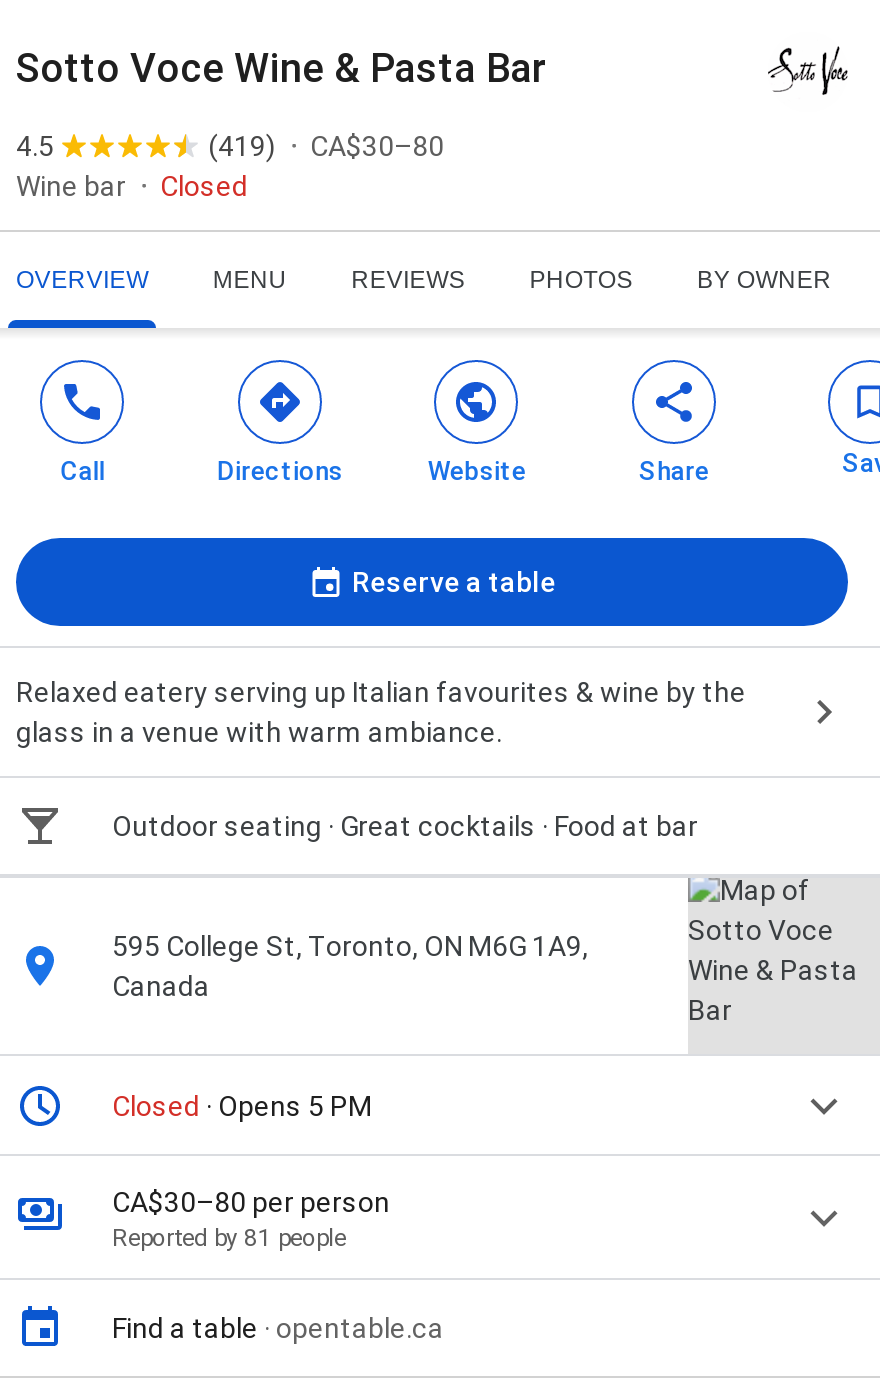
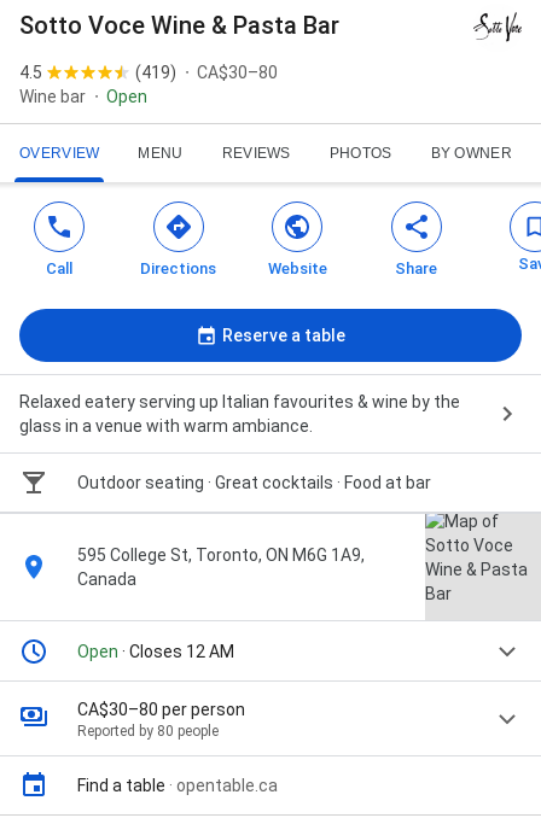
- Closed
+ Open

- Closed · Opens 5 PM
+ Open · Closes 12 AM

- Reported by 81 people
+ Reported by 80 people
